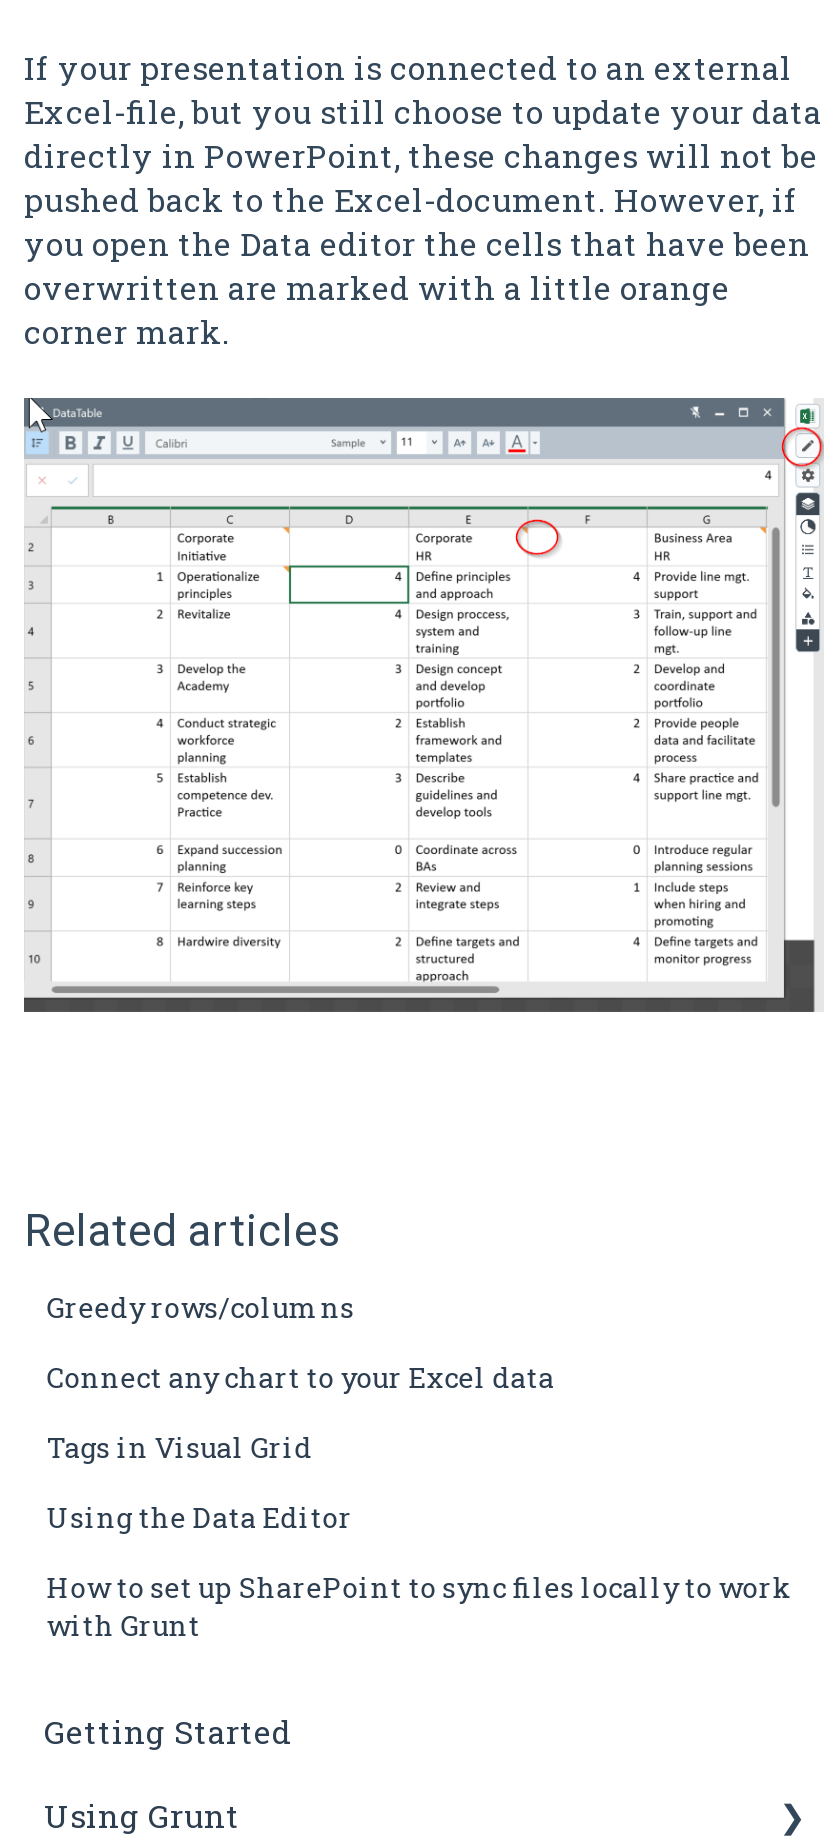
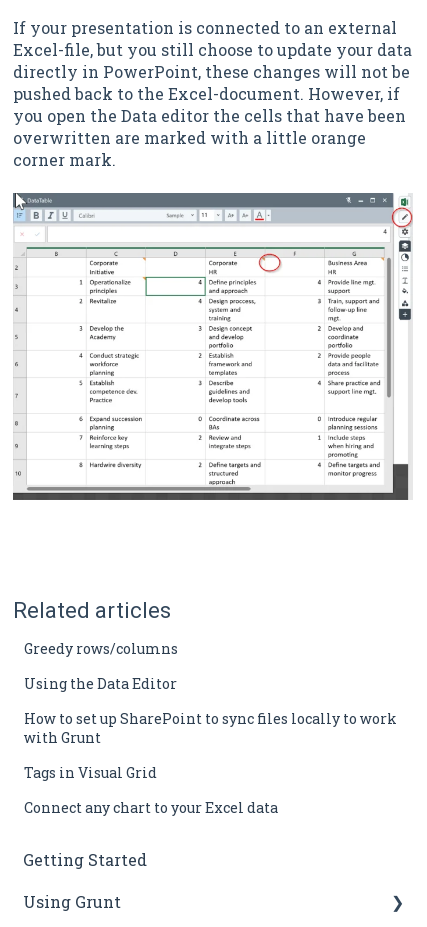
moved down: Tags in Visual Grid | Connect any chart to your Excel data

moved up: Using the Data Editor | How to set up SharePoint to sync files locally to work | with Grunt
